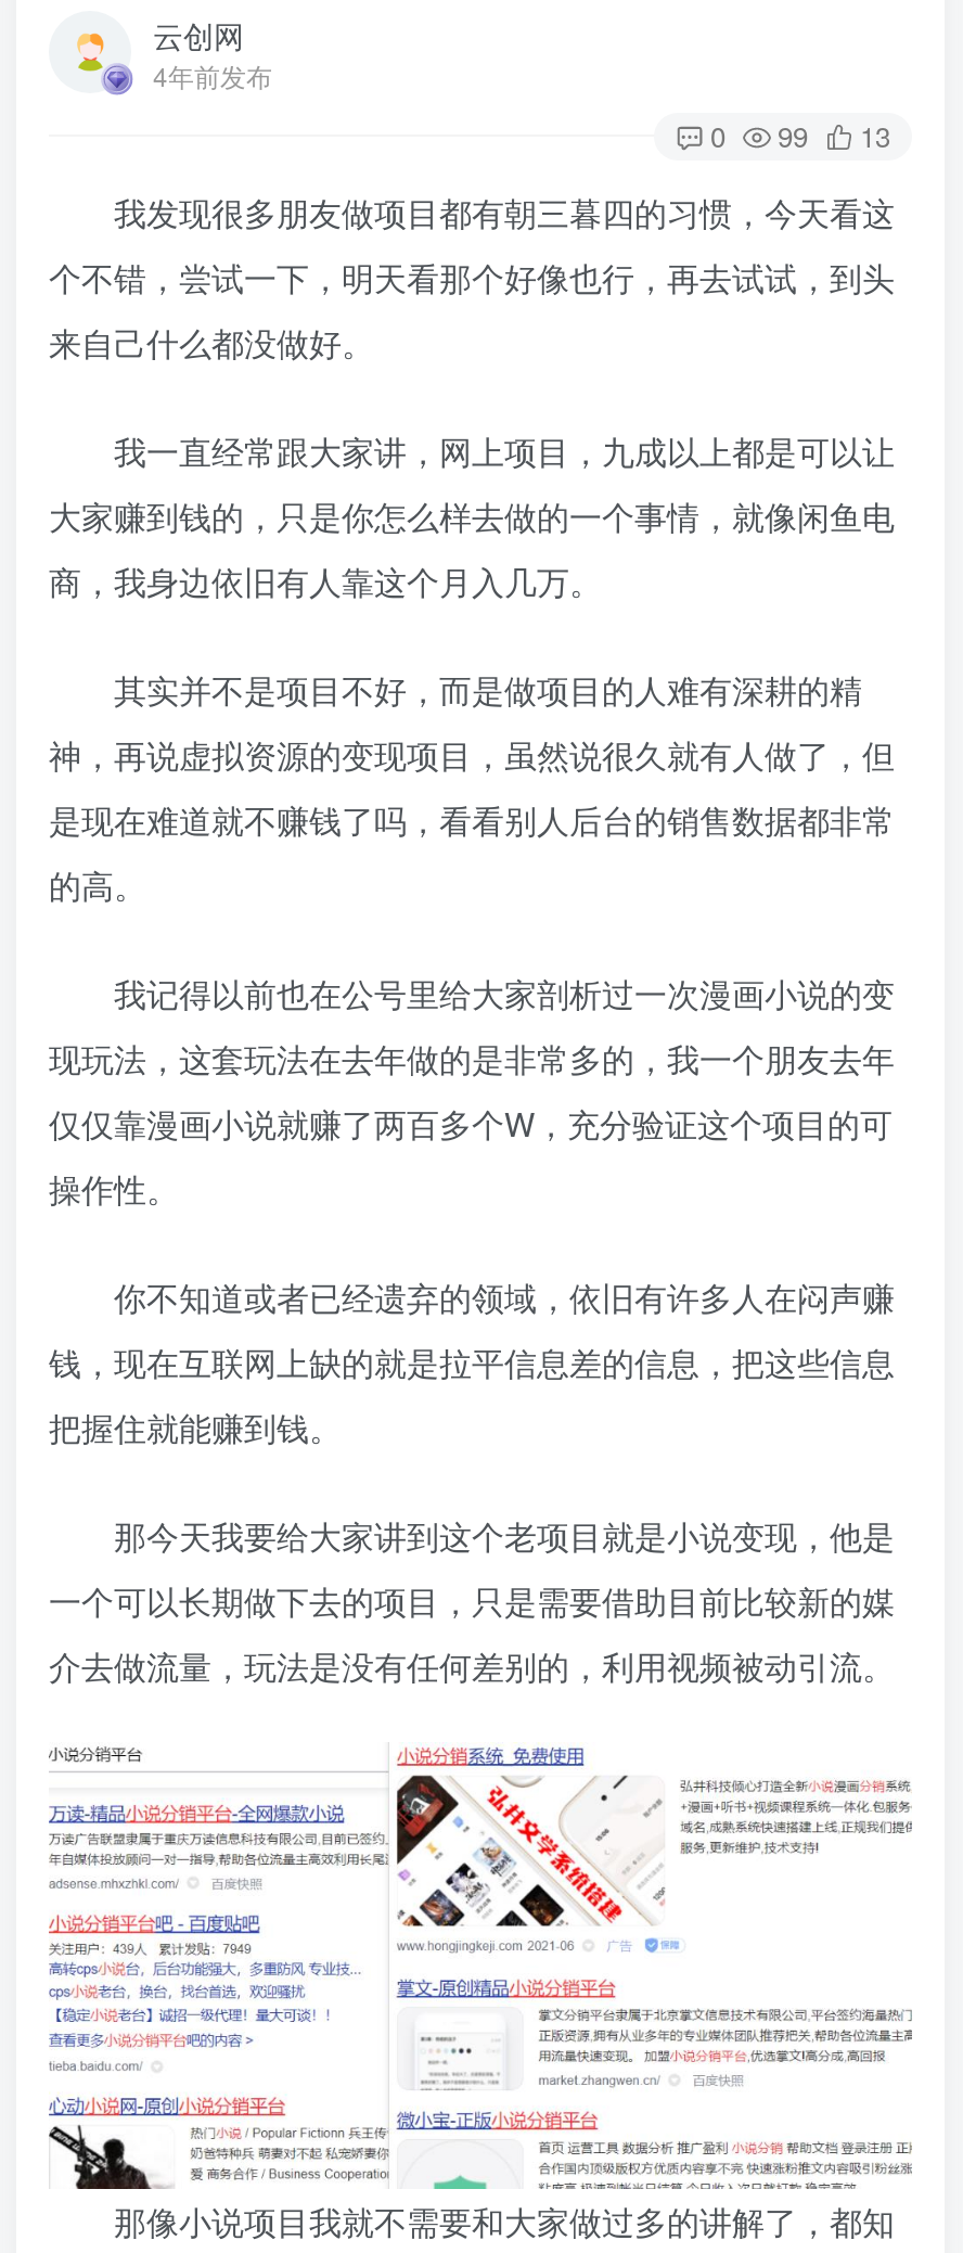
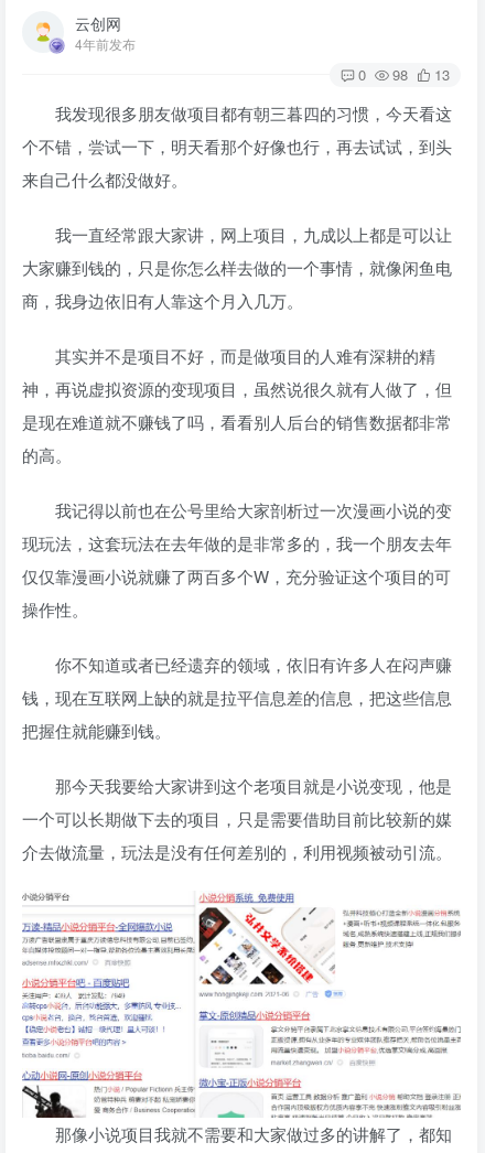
- 0 99 13
+ 0 98 13
